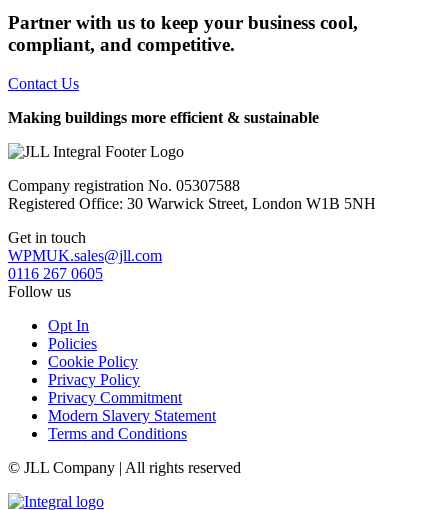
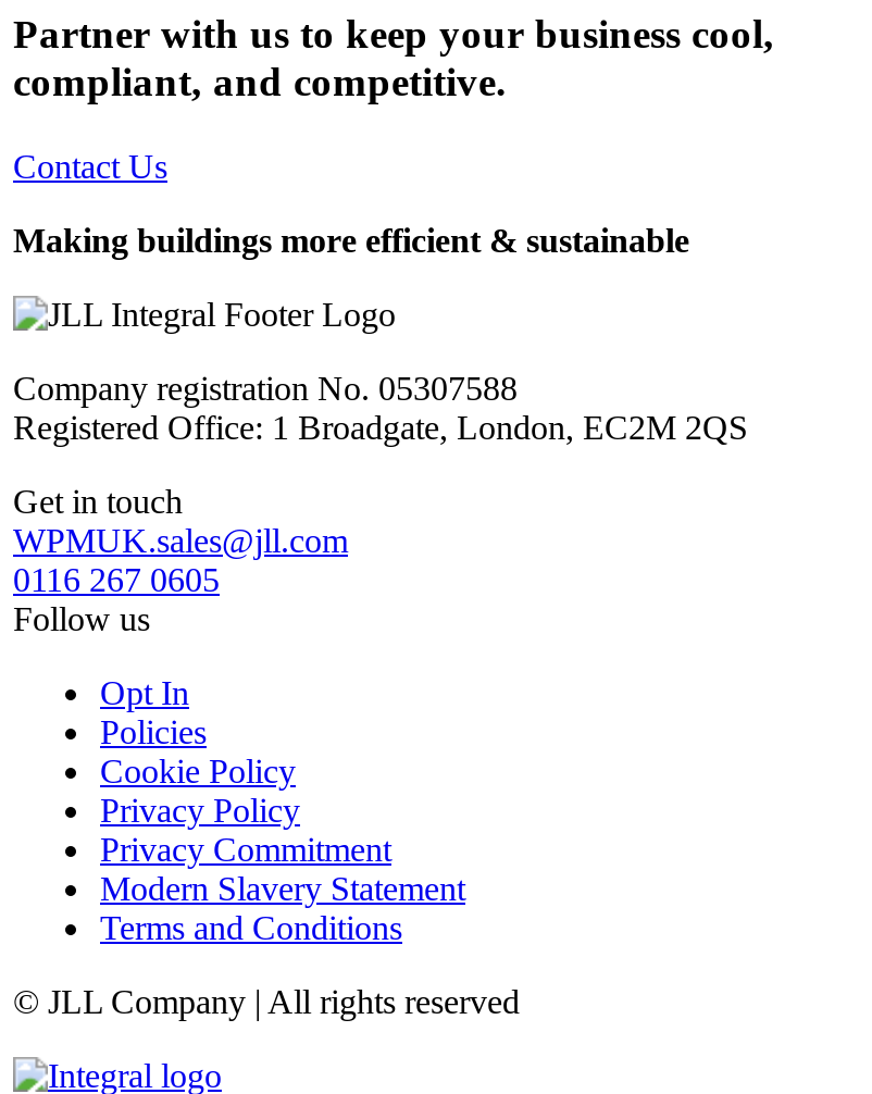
- Registered Office: 30 Warwick Street, London W1B 5NH
+ Registered Office: 1 Broadgate, London, EC2M 2QS
